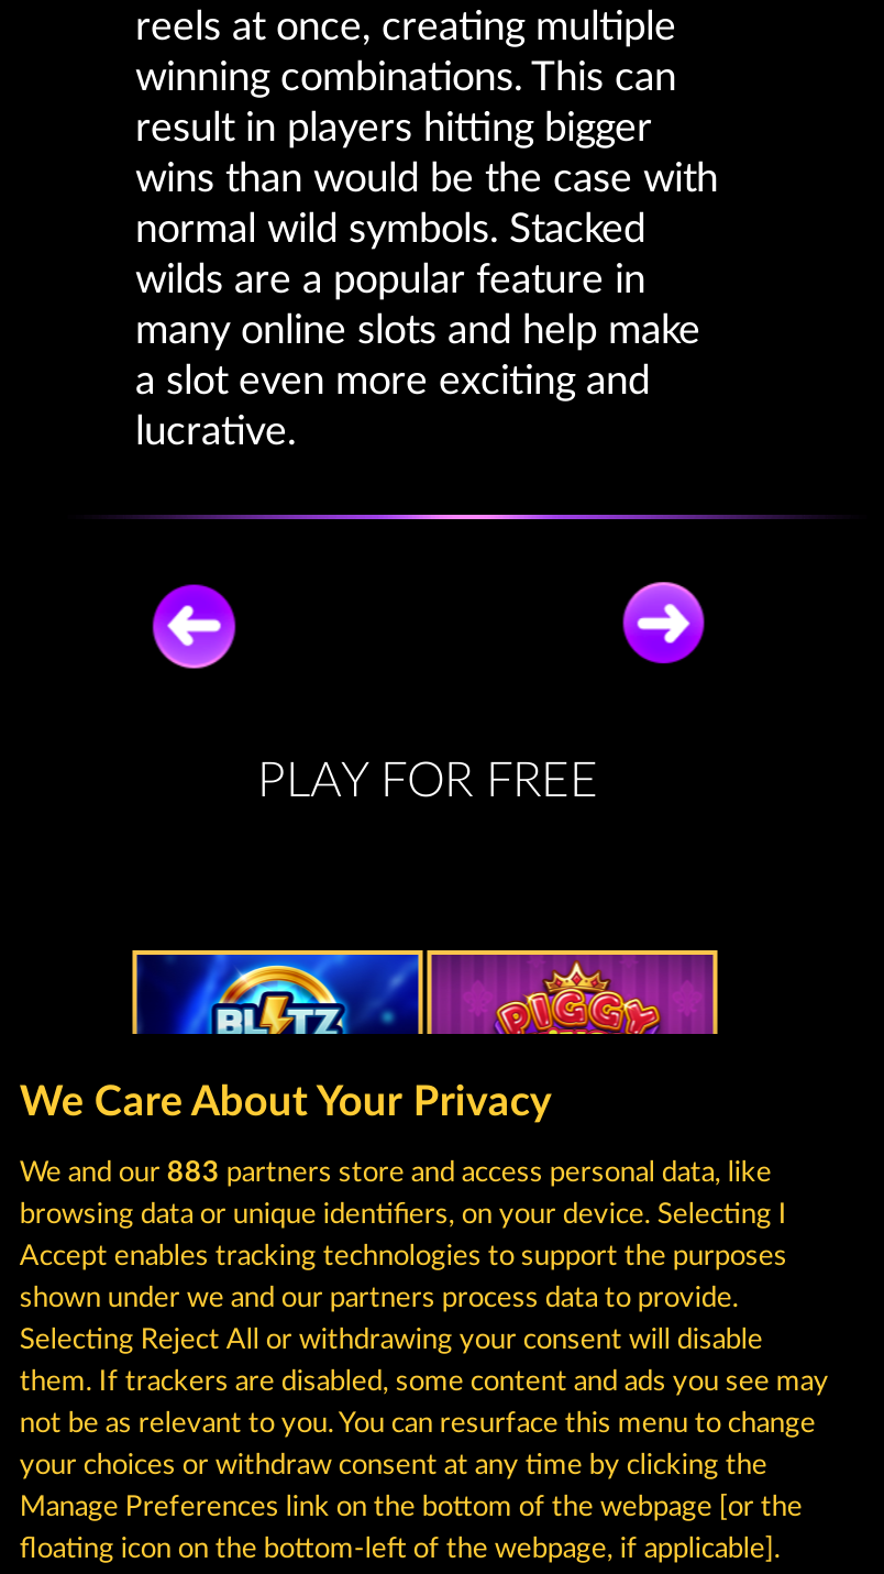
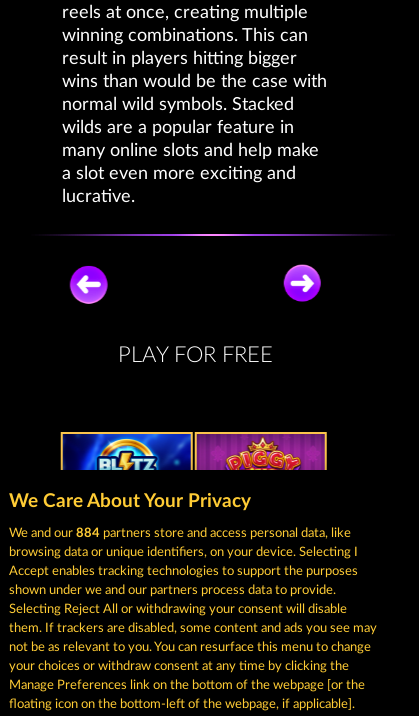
- We and our 883 partners store and access personal data, like
+ We and our 884 partners store and access personal data, like
